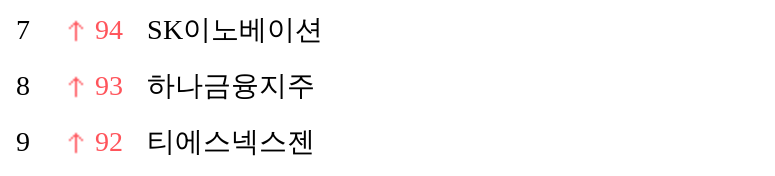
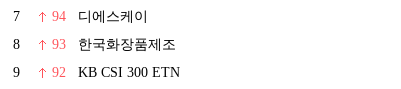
- SK이노베이션
+ 디에스케이

- 하나금융지주
+ 한국화장품제조

- 티에스넥스젠
+ KB CSI 300 ETN
